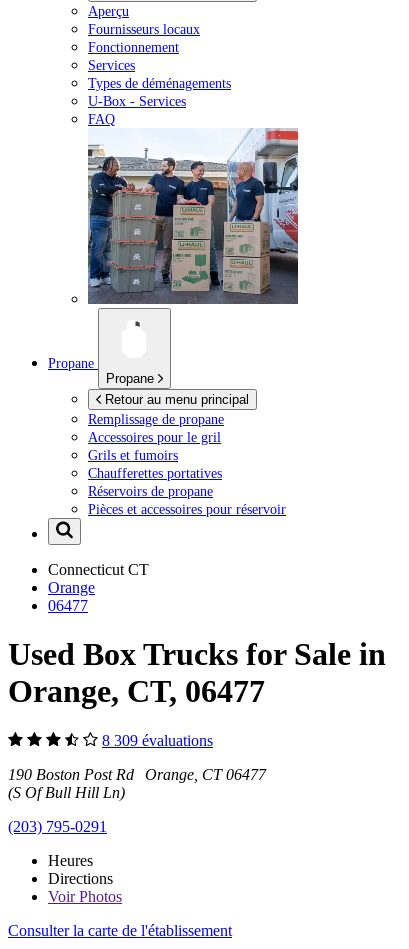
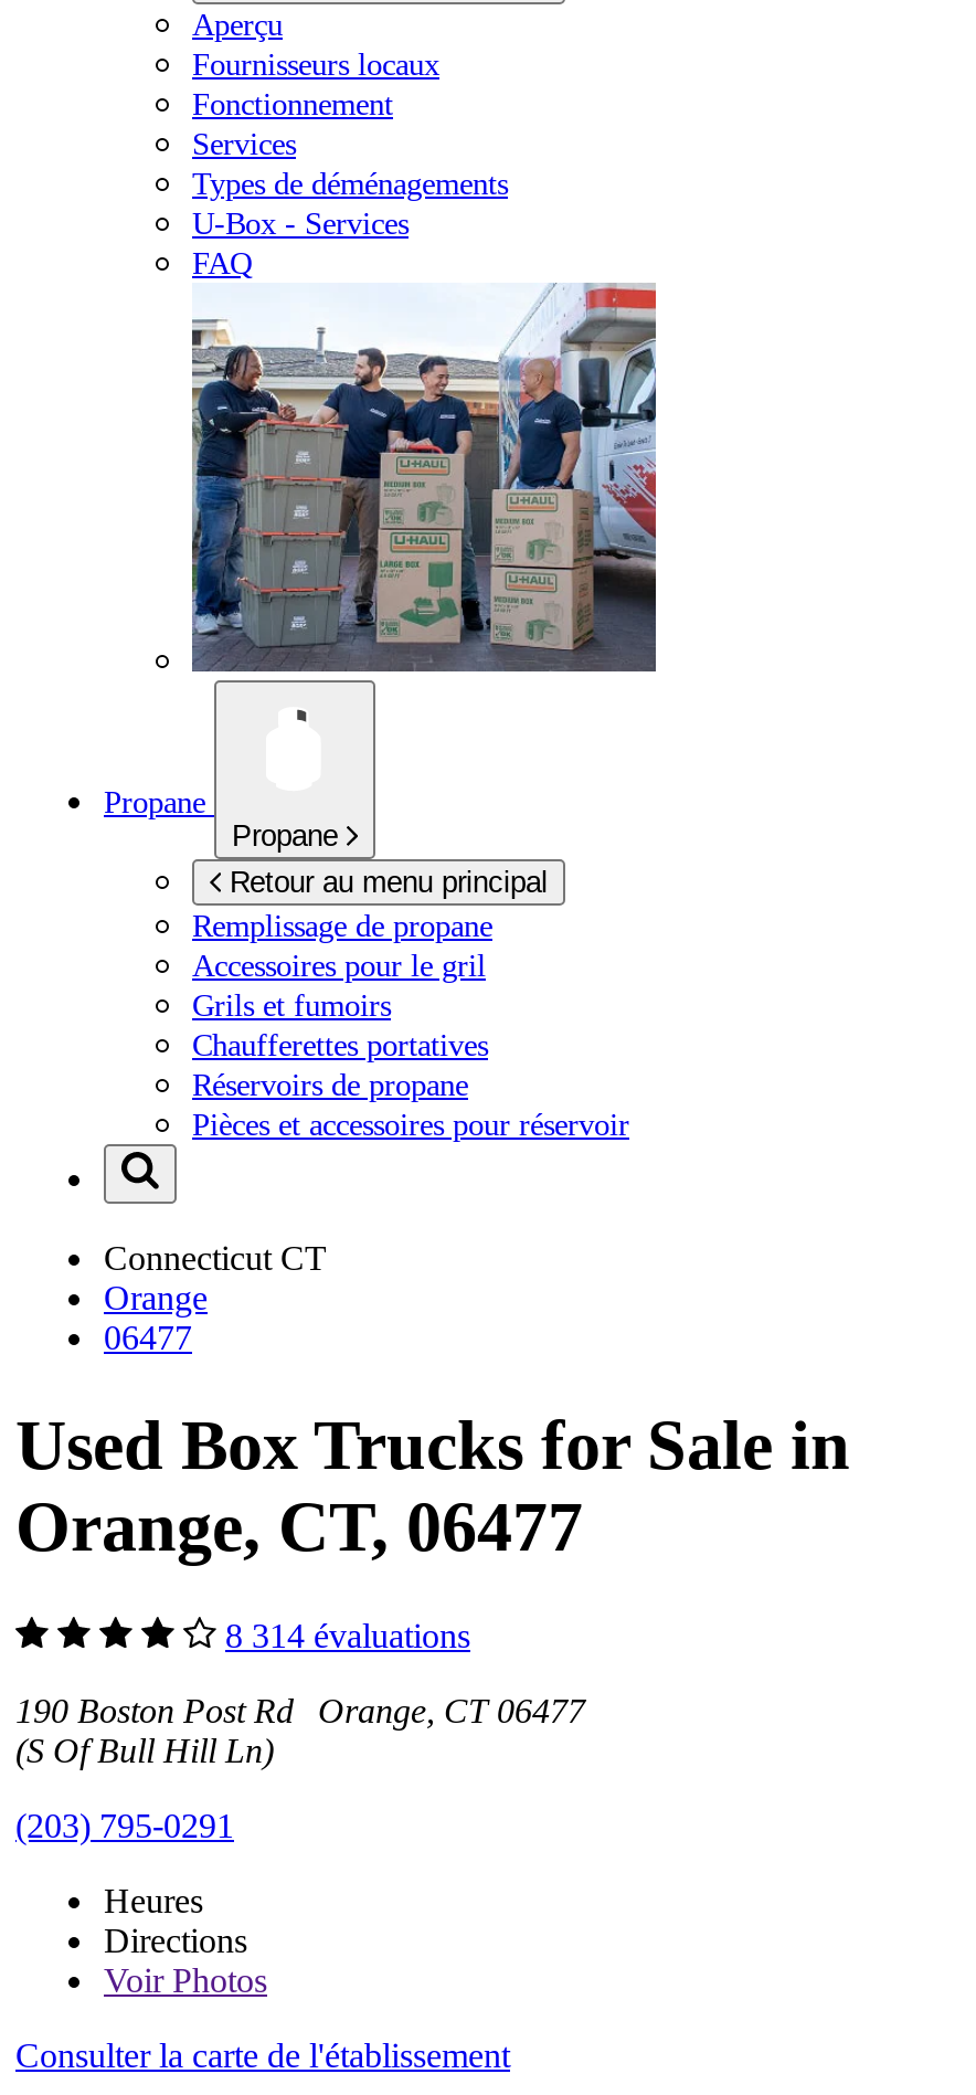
- 8 309 évaluations
+ 8 314 évaluations
